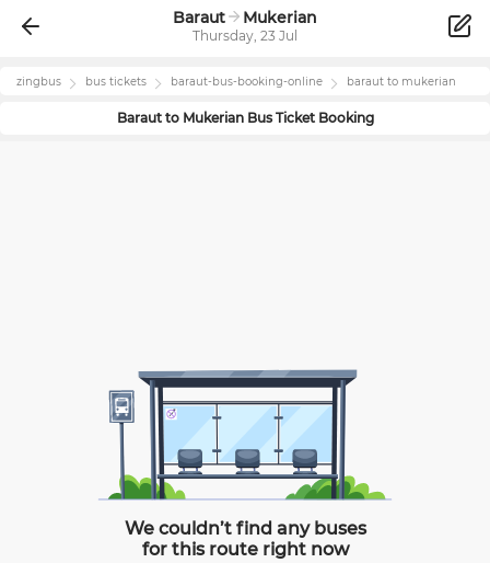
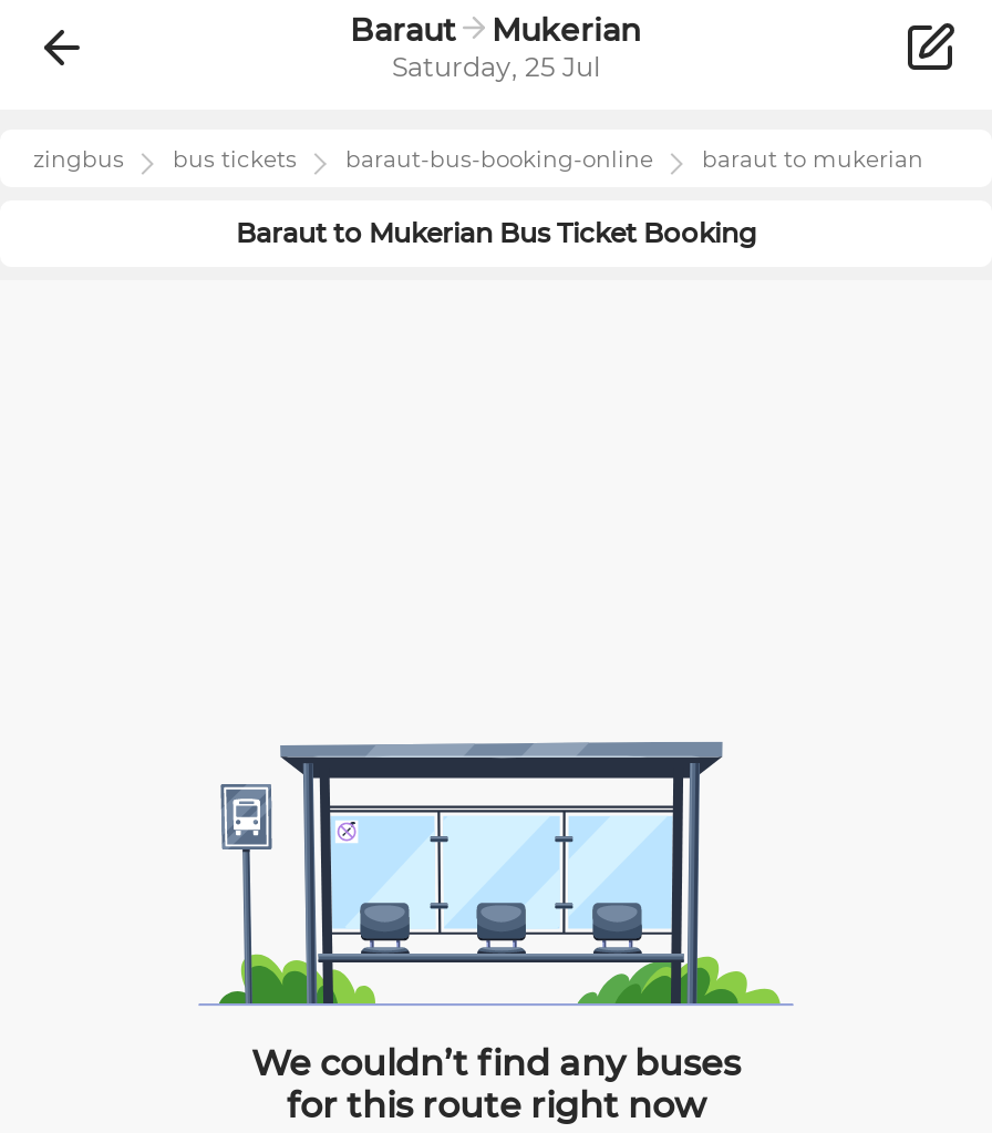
- Thursday, 23 Jul
+ Saturday, 25 Jul
